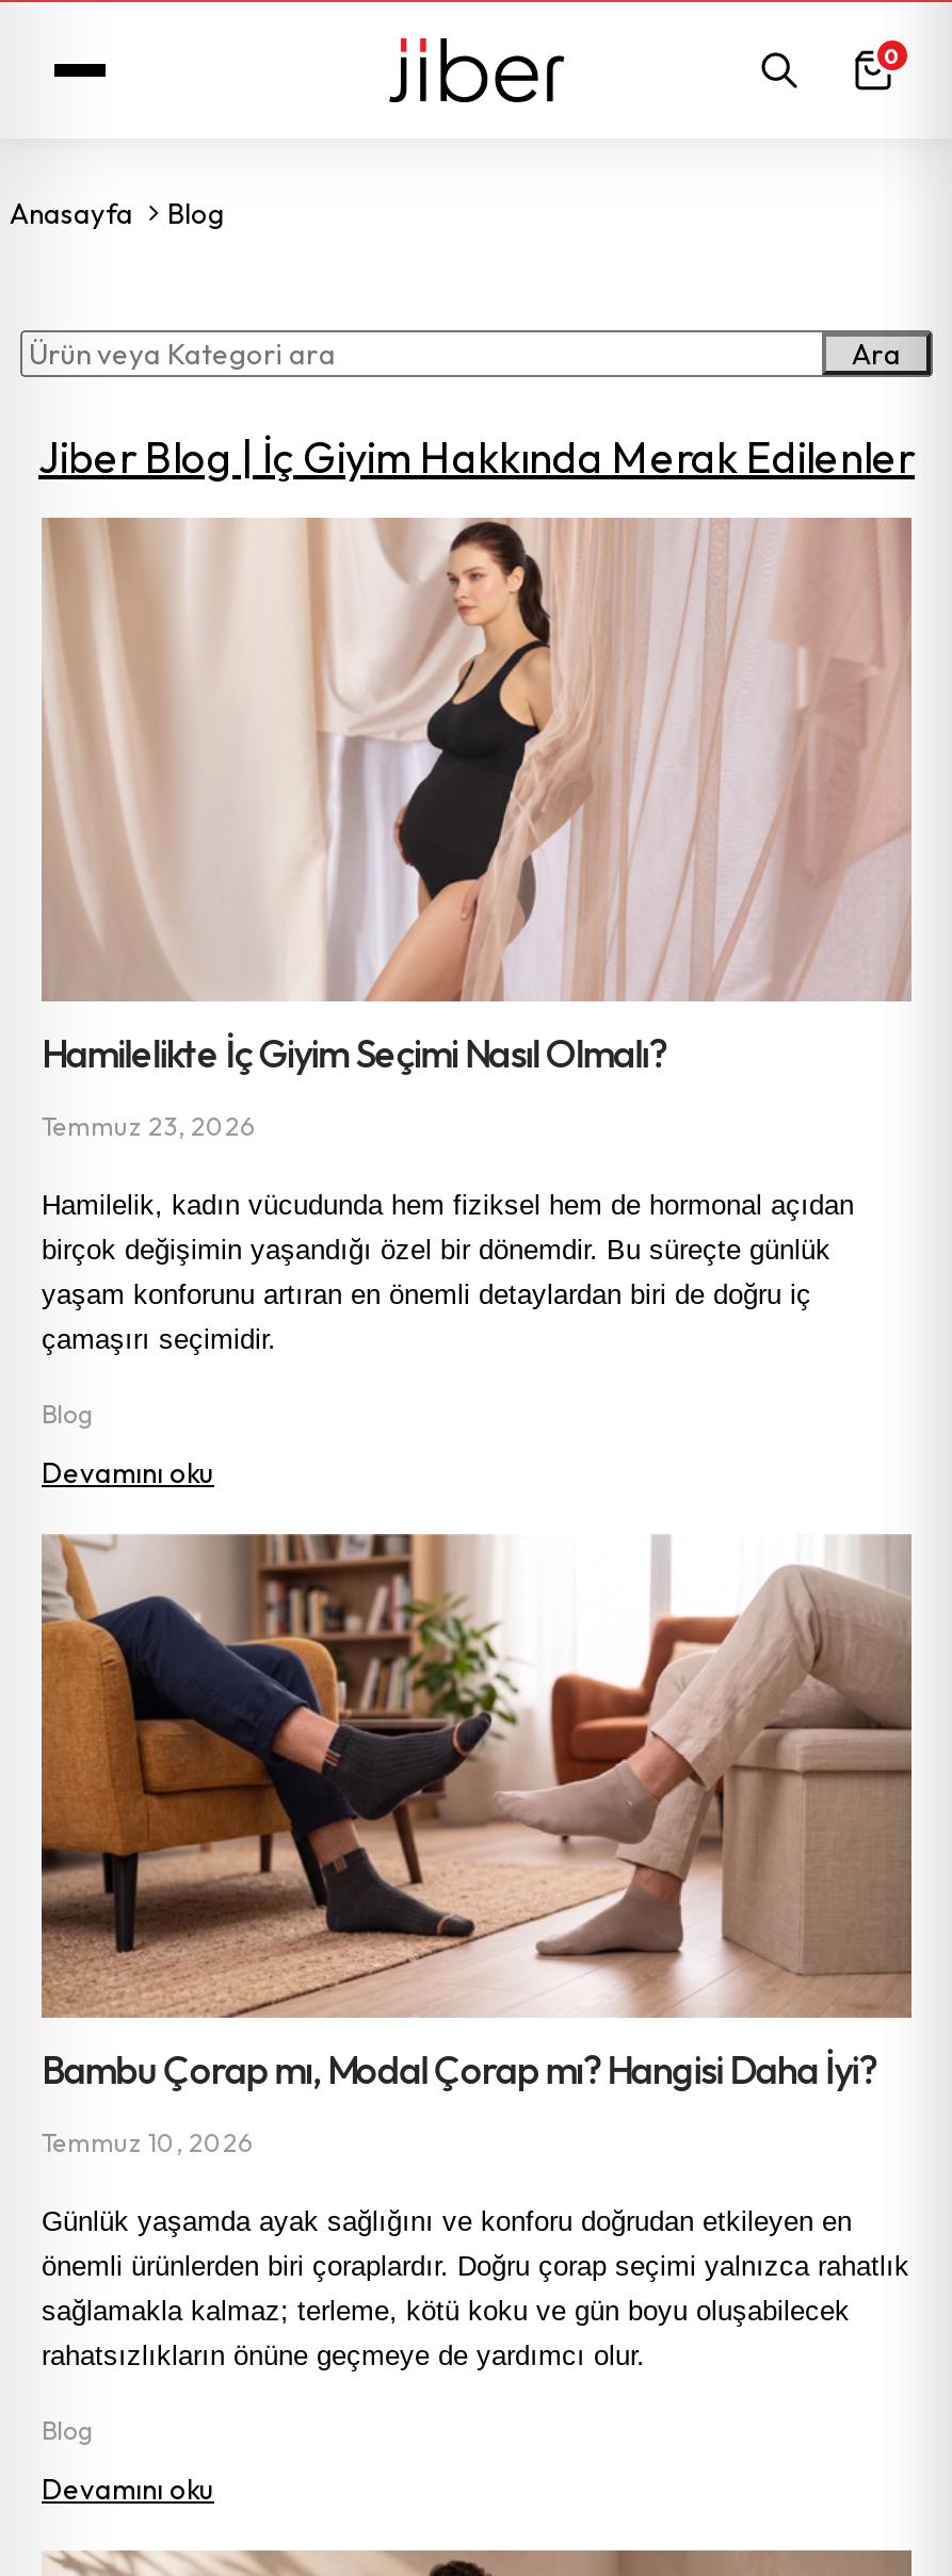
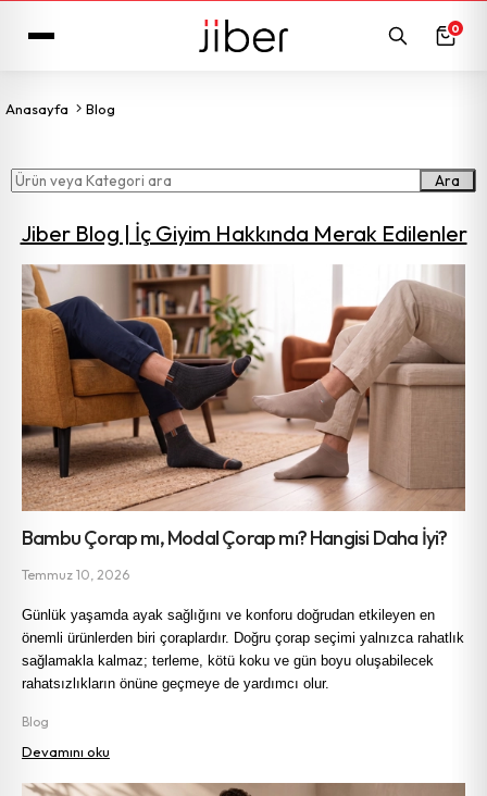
- [image]
- Hamilelikte İç Giyim Seçimi Nasıl Olmalı?
- Temmuz 23, 2026
- Hamilelik, kadın vücudunda hem fiziksel hem de hormonal açıdan
- birçok değişimin yaşandığı özel bir dönemdir. Bu süreçte günlük
- yaşam konforunu artıran en önemli detaylardan biri de doğru iç
- çamaşırı seçimidir.
- Blog
- Devamını oku
